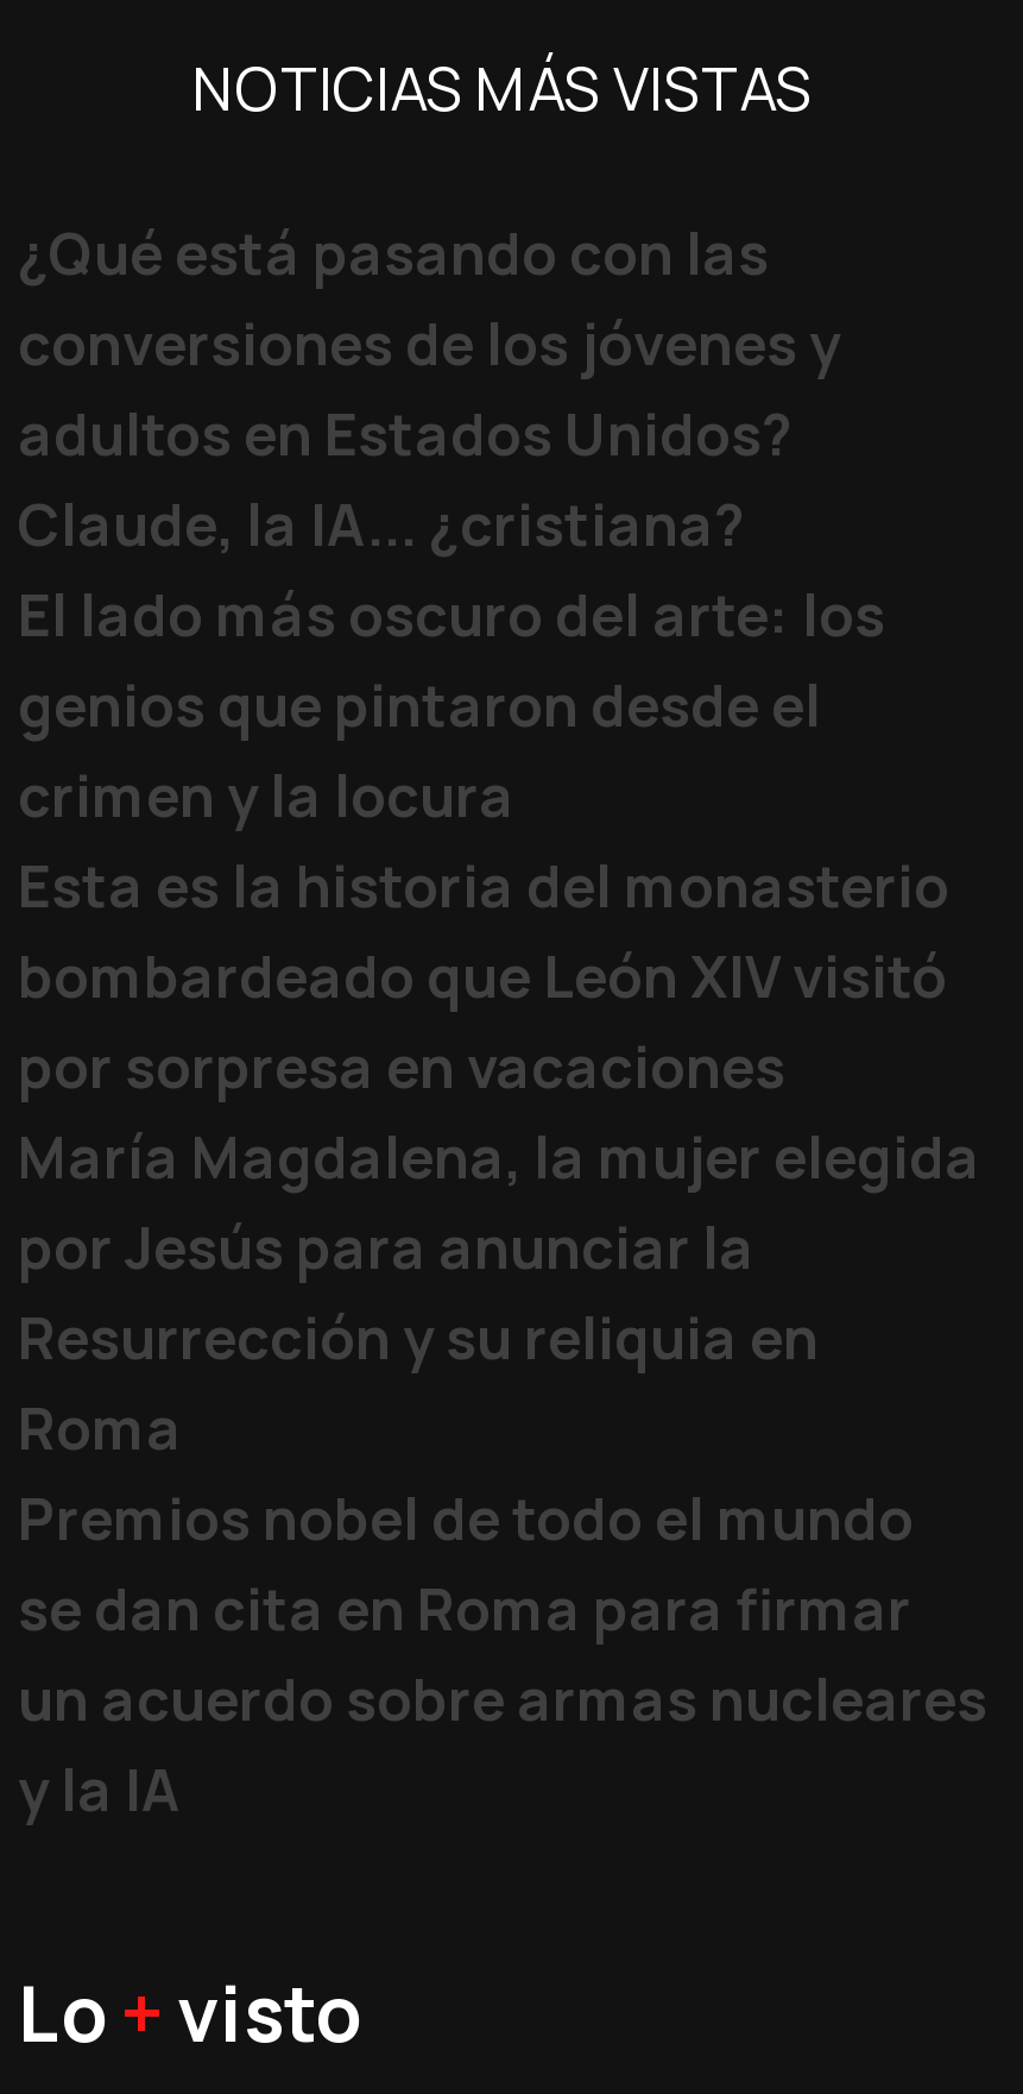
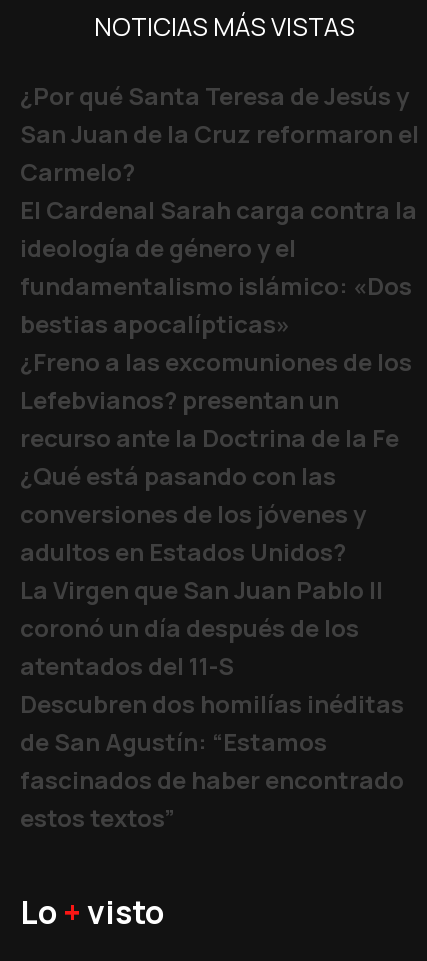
+ ¿Por qué Santa Teresa de Jesús y
+ San Juan de la Cruz reformaron el
+ Carmelo?
+ El Cardenal Sarah carga contra la
+ ideología de género y el
+ fundamentalismo islámico: «Dos
+ bestias apocalípticas»
+ ¿Freno a las excomuniones de los
+ Lefebvianos? presentan un
+ recurso ante la Doctrina de la Fe

moved down: ¿Qué está pasando con las | conversiones de los jóvenes y | adultos en Estados Unidos?

- Claude, la IA... ¿cristiana?
- El lado más oscuro del arte: los
- genios que pintaron desde el
- crimen y la locura
- Esta es la historia del monasterio
- bombardeado que León XIV visitó
- por sorpresa en vacaciones
- María Magdalena, la mujer elegida
- por Jesús para anunciar la
- Resurrección y su reliquia en
- Roma
- Premios nobel de todo el mundo
- se dan cita en Roma para firmar
- un acuerdo sobre armas nucleares
- y la IA
+ La Virgen que San Juan Pablo II
+ coronó un día después de los
+ atentados del 11-S
+ Descubren dos homilías inéditas
+ de San Agustín: “Estamos
+ fascinados de haber encontrado
+ estos textos”
